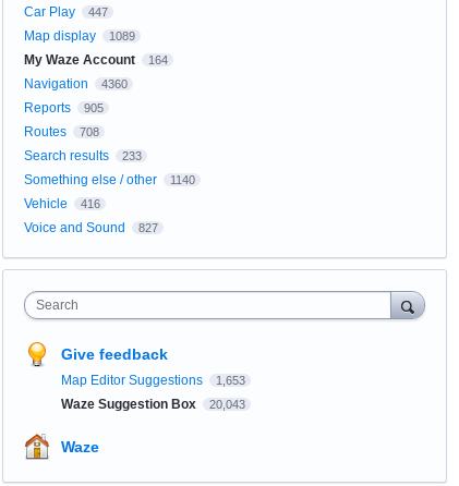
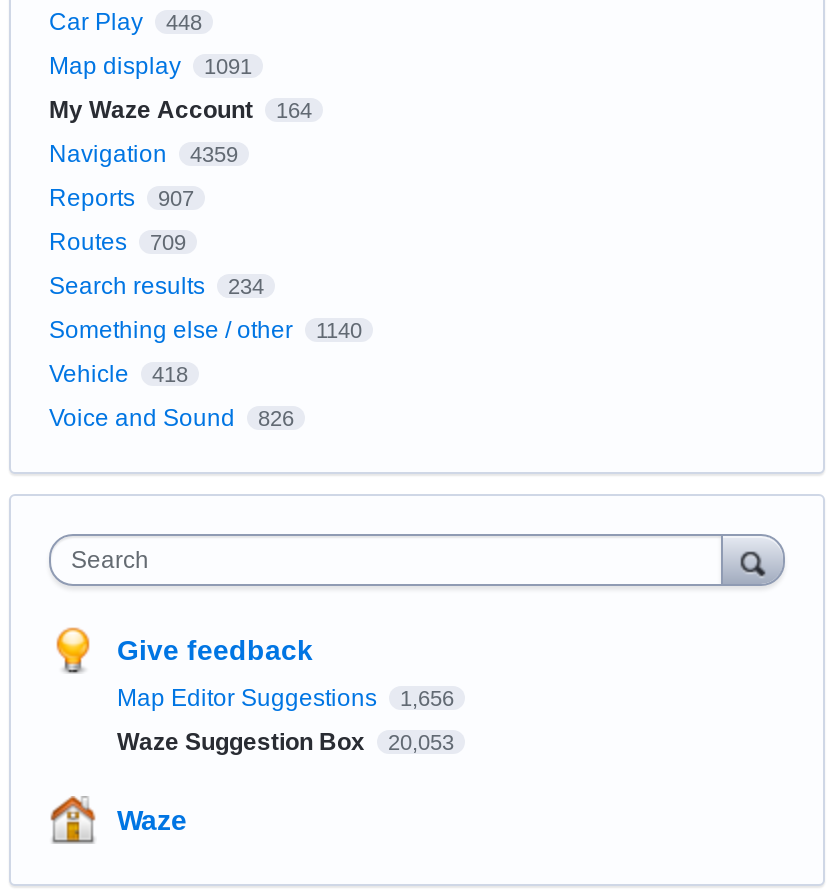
- Car Play 447
+ Car Play 448

- Map display 1089
+ Map display 1091

- Navigation 4360
+ Navigation 4359

- Reports 905
+ Reports 907

- Routes 708
+ Routes 709

- Search results 233
+ Search results 234

- Vehicle 416
+ Vehicle 418

- Voice and Sound 827
+ Voice and Sound 826

- Map Editor Suggestions 1,653
+ Map Editor Suggestions 1,656

- Waze Suggestion Box 20,043
+ Waze Suggestion Box 20,053
